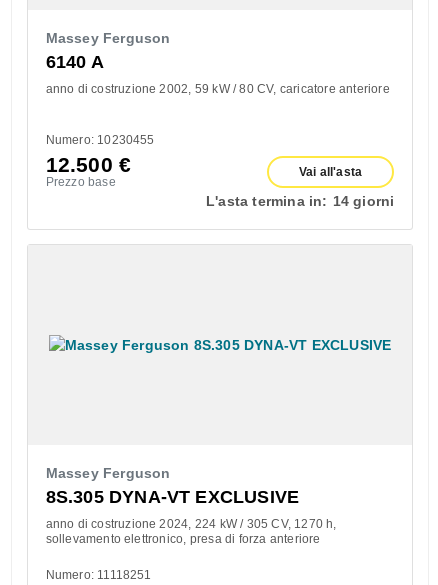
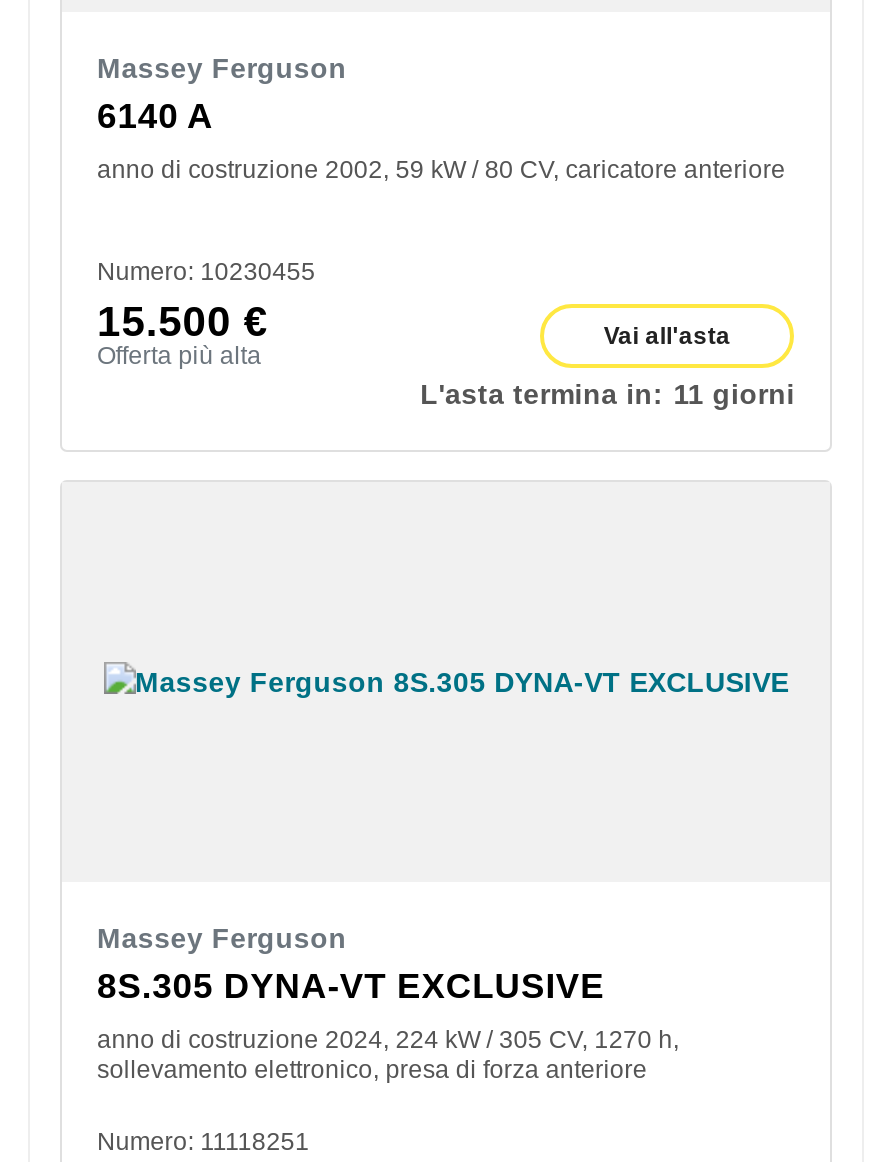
- 12.500 €
- Prezzo base
+ 15.500 €
+ Offerta più alta

- L'asta termina in: 14 giorni
+ L'asta termina in: 11 giorni
